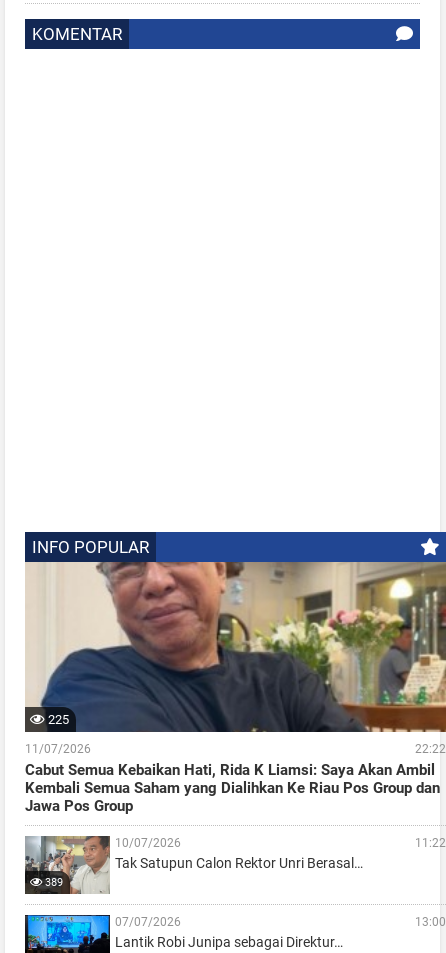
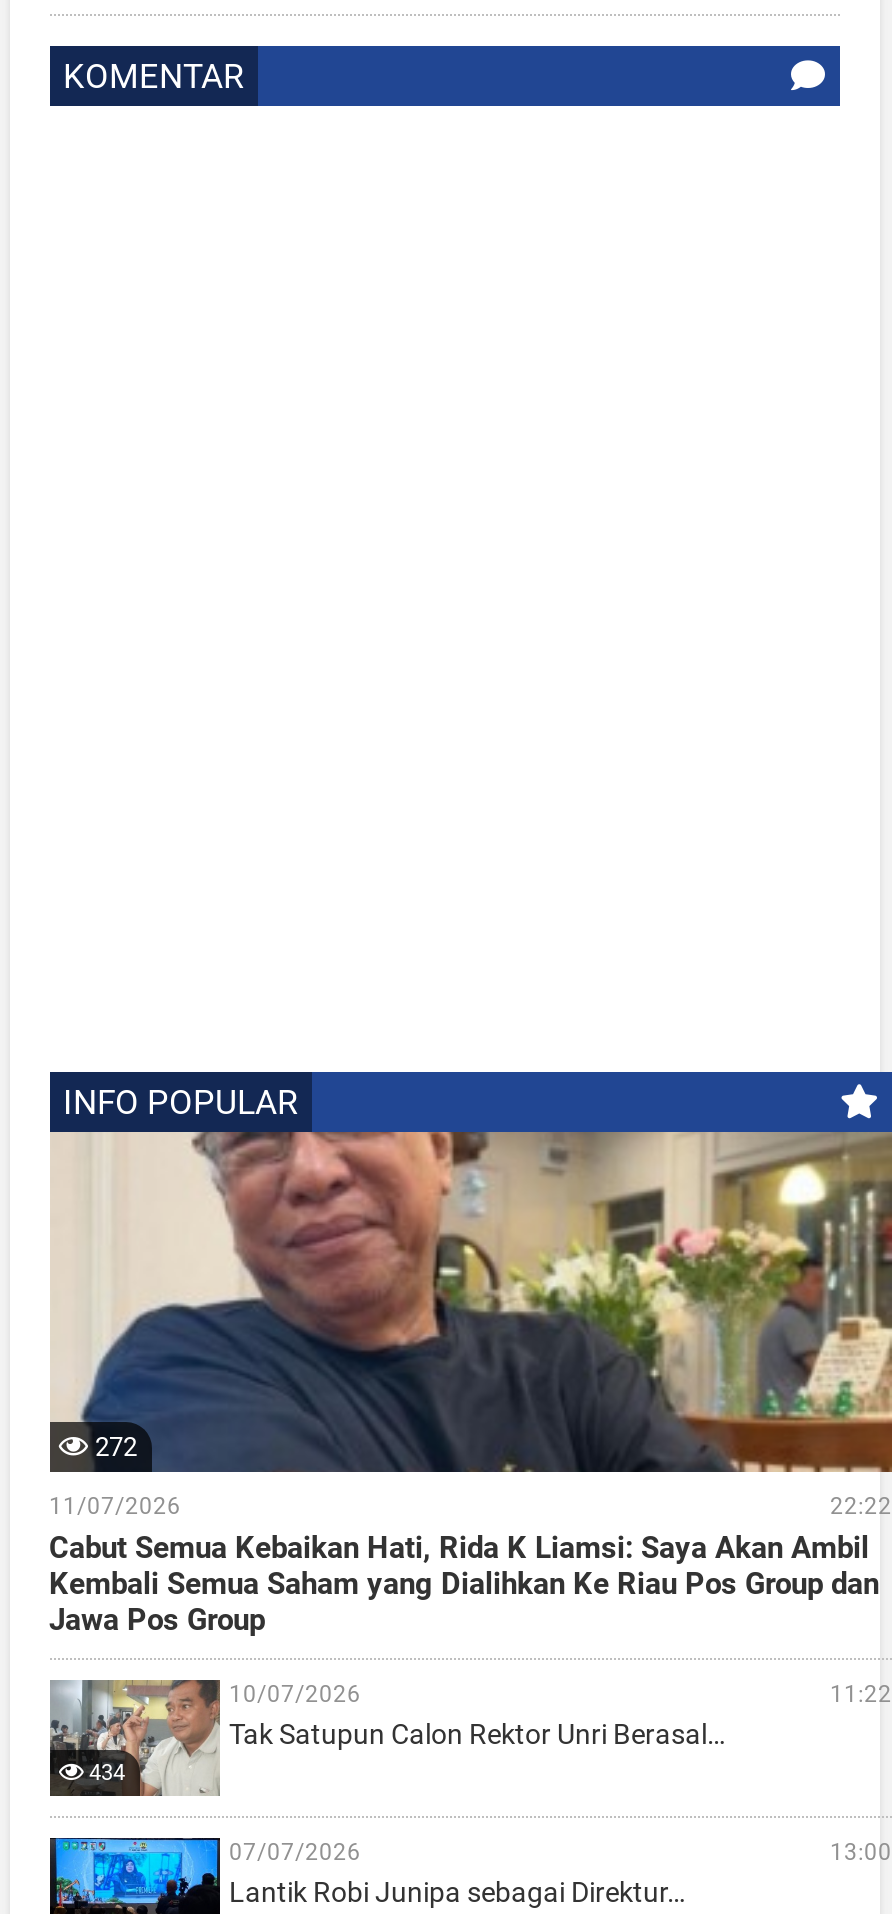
- 225
+ 272

- 389
+ 434
